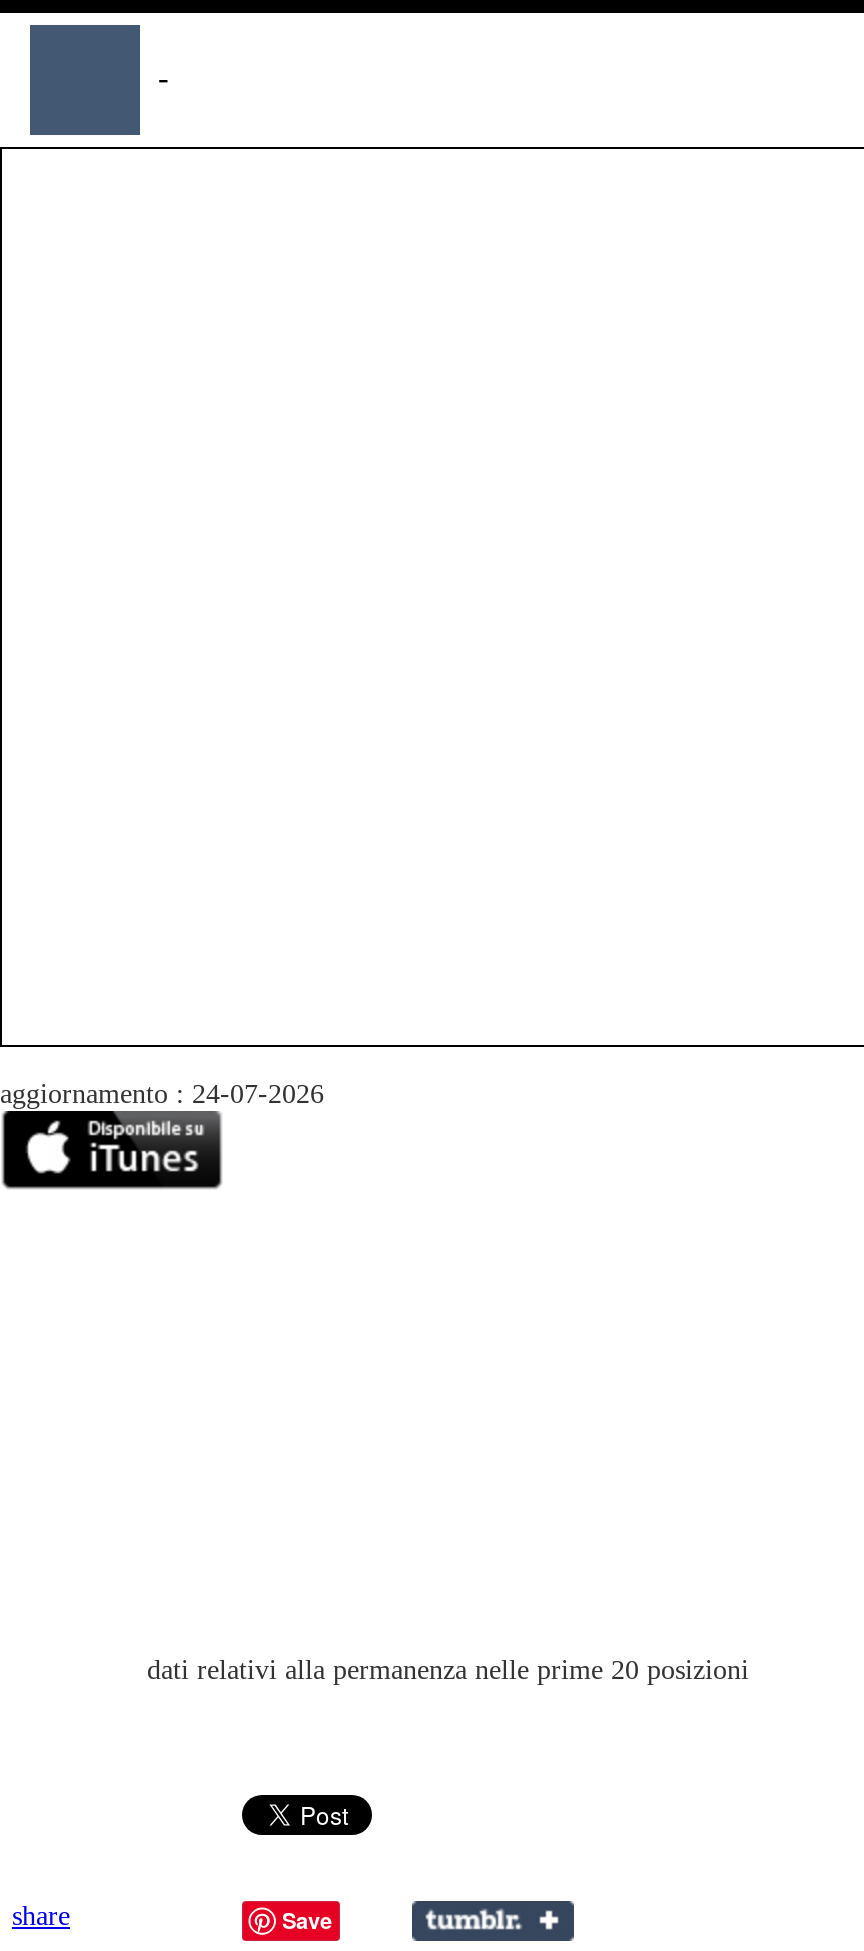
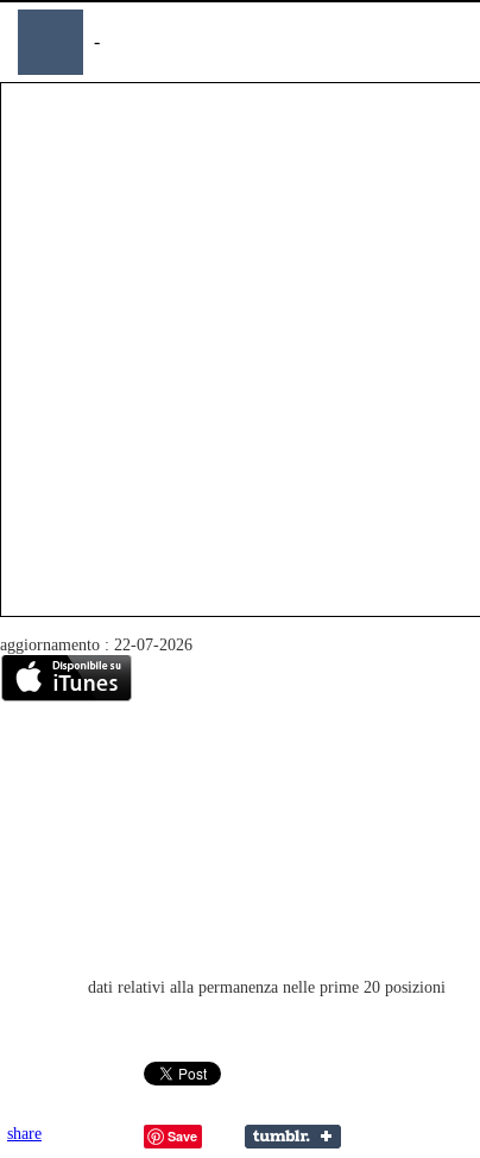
- aggiornamento : 24-07-2026
+ aggiornamento : 22-07-2026
